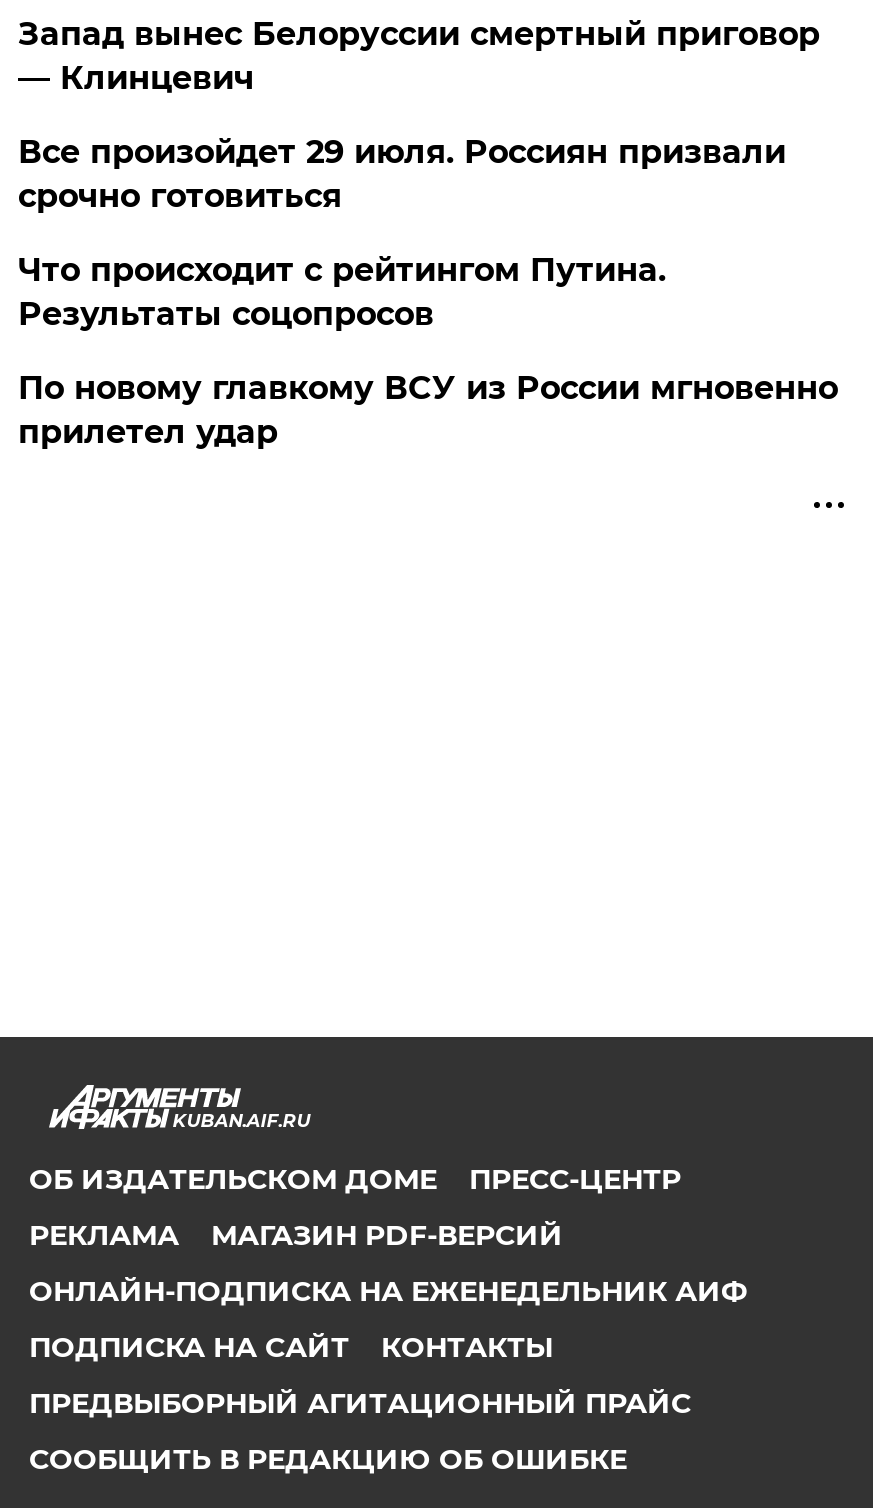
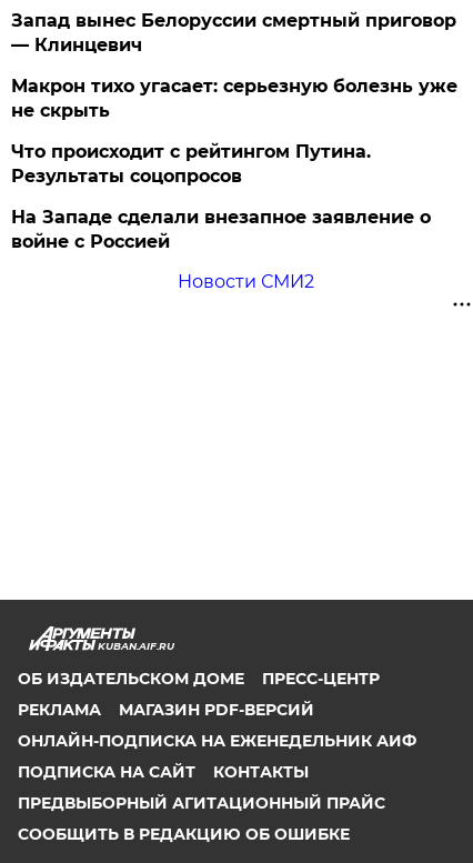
- Все произойдет 29 июля. Россиян призвали
- срочно готовиться
+ Макрон тихо угасает: серьезную болезнь уже
+ не скрыть

- По новому главкому ВСУ из России мгновенно
- прилетел удар
+ На Западе сделали внезапное заявление о
+ войне с Россией
+ Новости СМИ2
